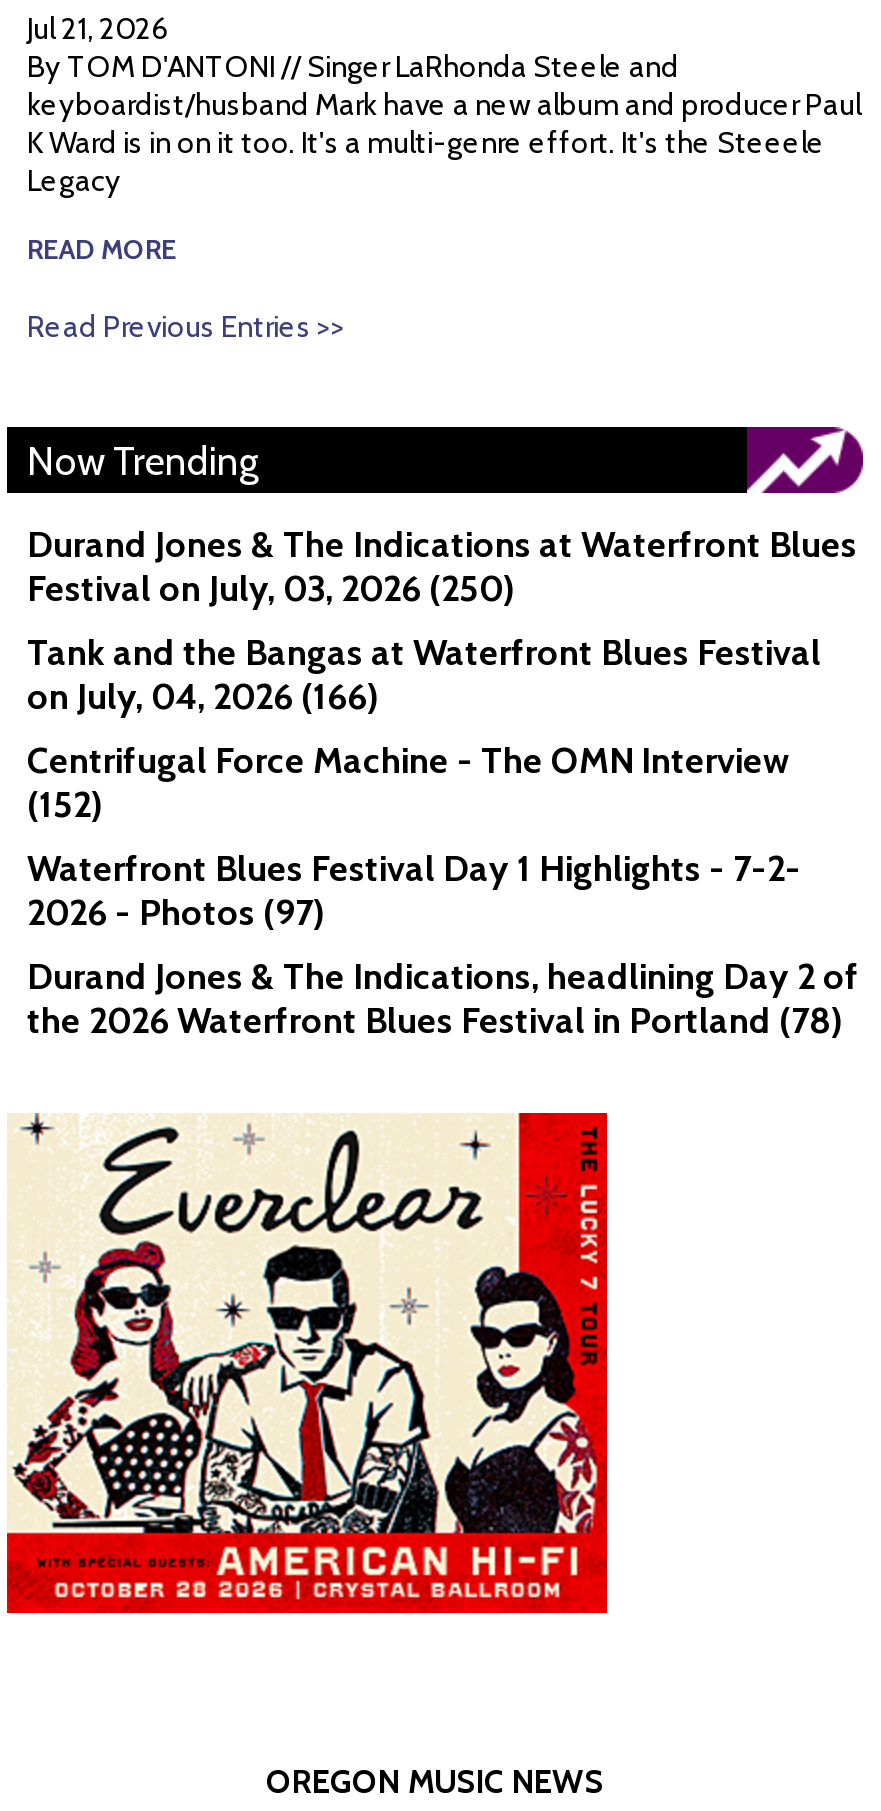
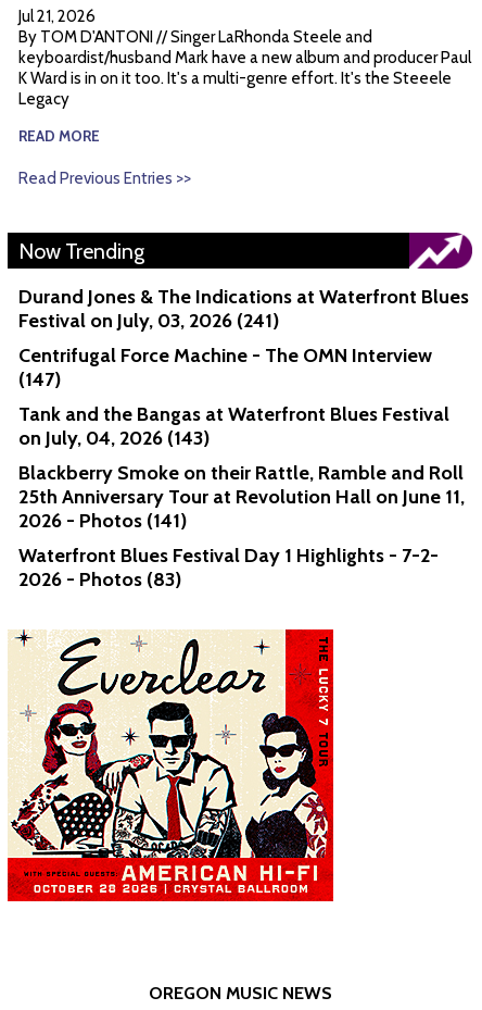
- Festival on July, 03, 2026 (250)
- on July, 04, 2026 (166)
+ Festival on July, 03, 2026 (241)

moved down: Tank and the Bangas at Waterfront Blues Festival

moved up: Centrifugal Force Machine - The OMN Interview

- (152)
+ (147)
+ on July, 04, 2026 (143)
+ Blackberry Smoke on their Rattle, Ramble and Roll
+ 25th Anniversary Tour at Revolution Hall on June 11,
+ 2026 - Photos (141)

moved down: Waterfront Blues Festival Day 1 Highlights - 7-2-

- 2026 - Photos (97)
- Durand Jones & The Indications, headlining Day 2 of
- the 2026 Waterfront Blues Festival in Portland (78)
+ 2026 - Photos (83)
